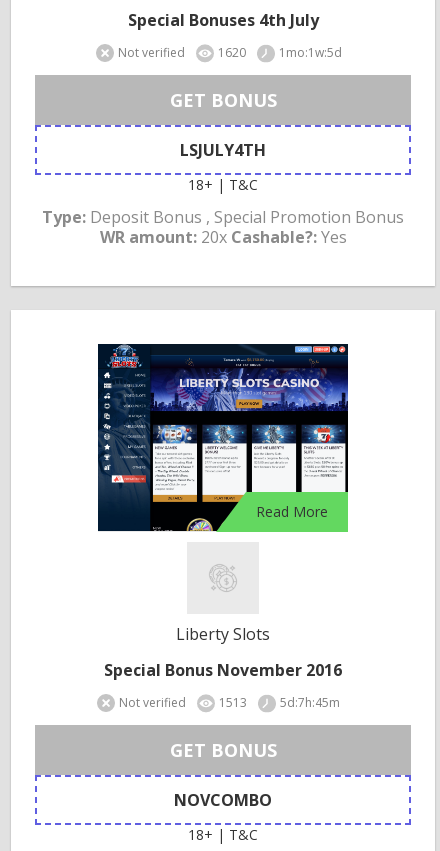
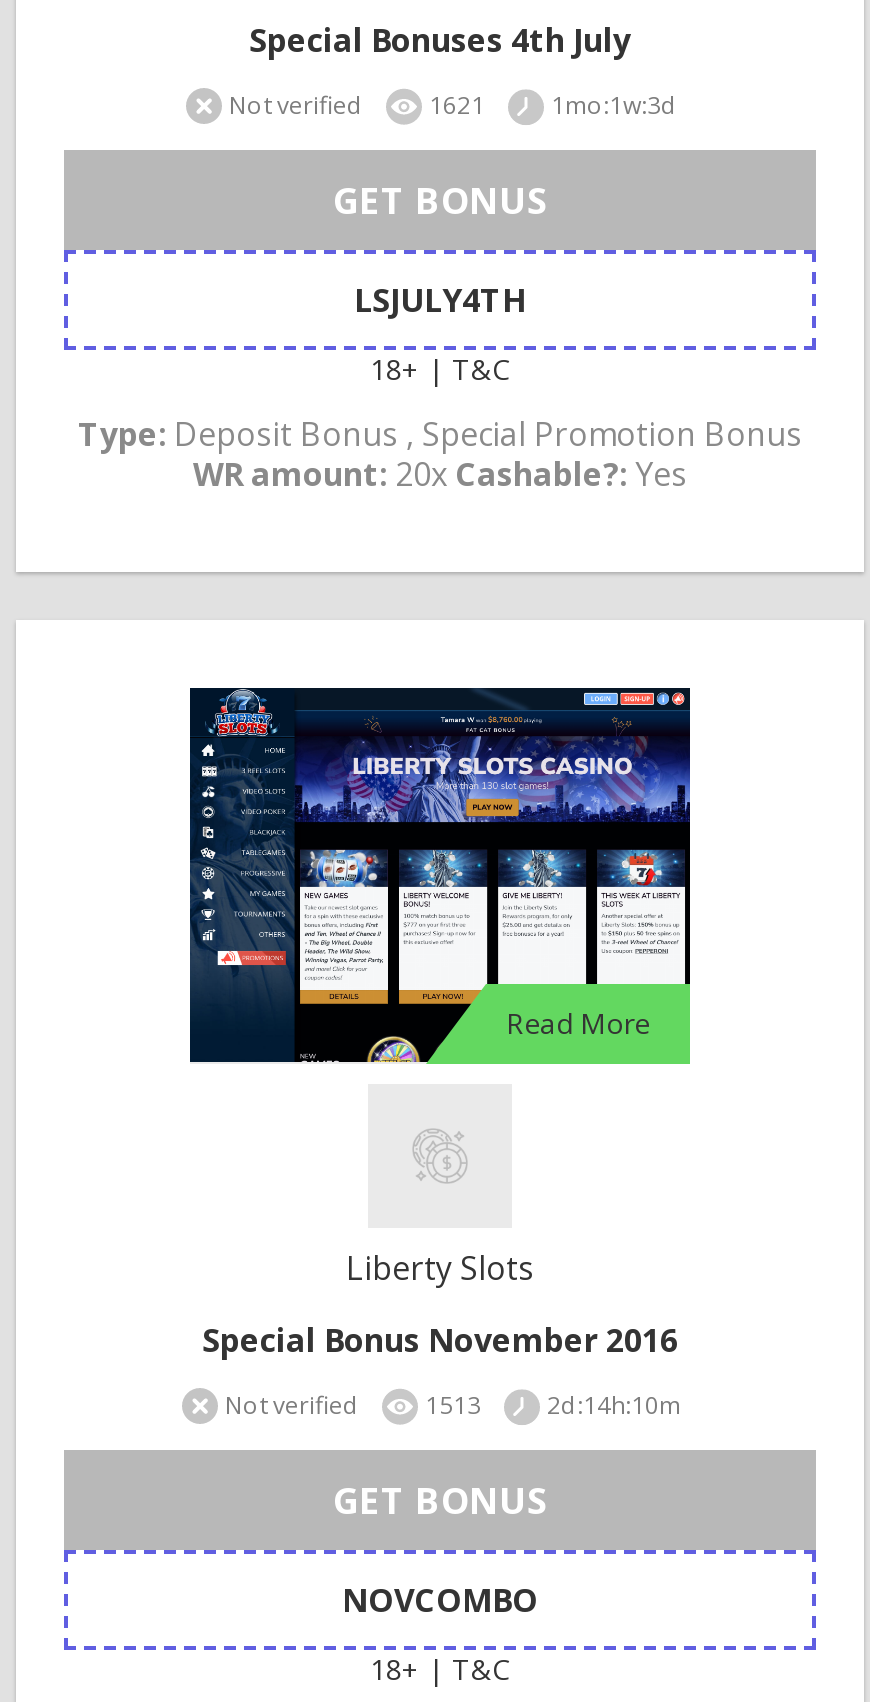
- 1620
- 1mo:1w:5d
+ 1621
+ 1mo:1w:3d

- Not verified 1513 5d:7h:45m
+ Not verified 1513 2d:14h:10m
